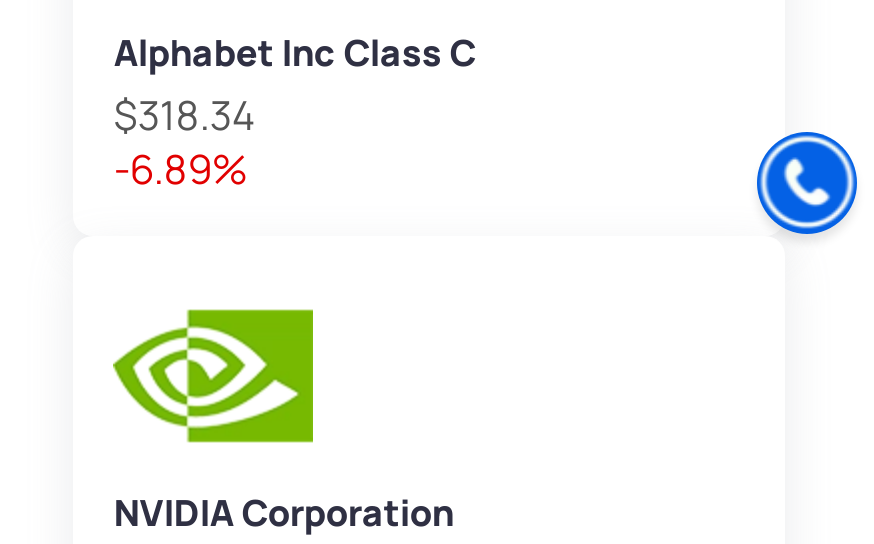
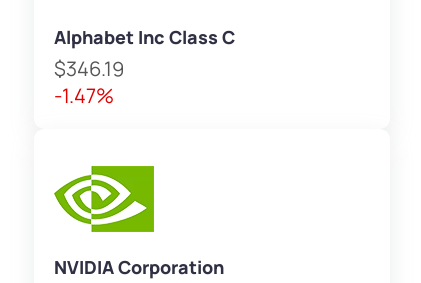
- $318.34
+ $346.19

- [image]

- -6.89%
+ -1.47%
